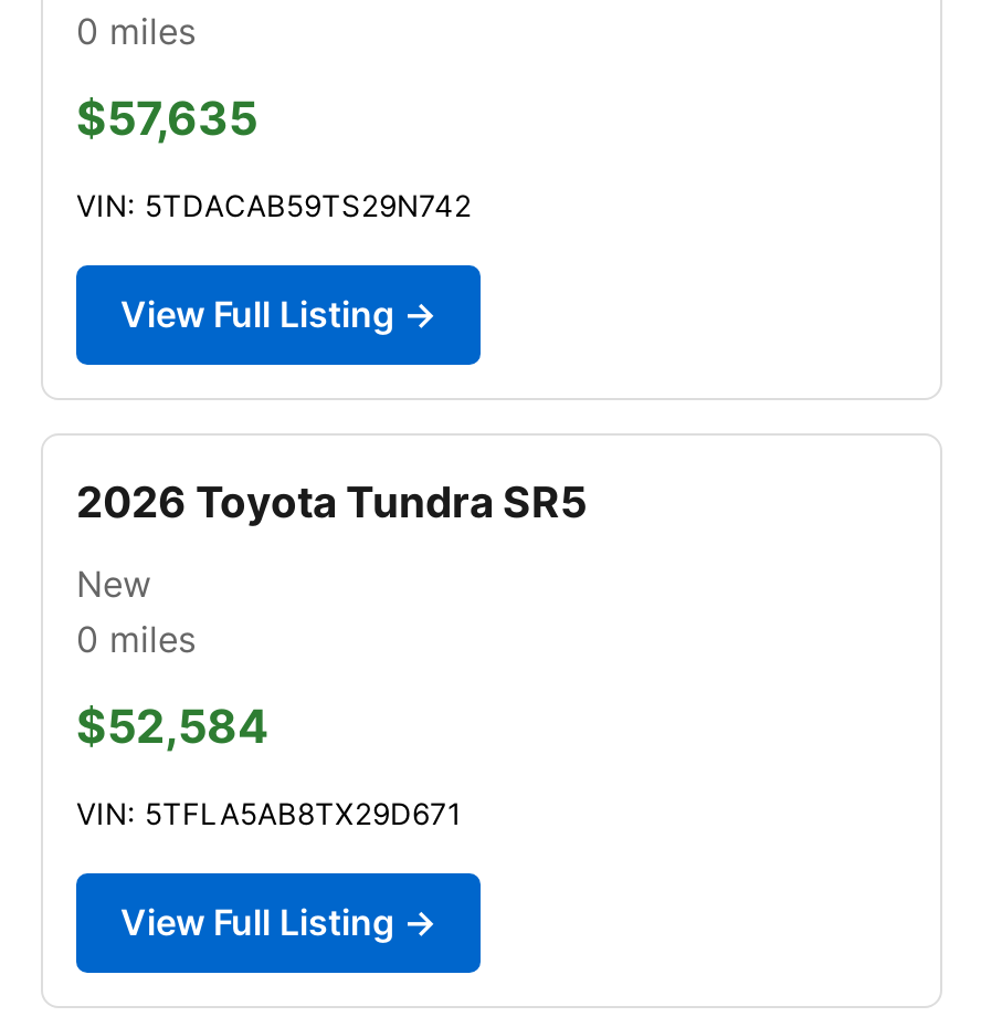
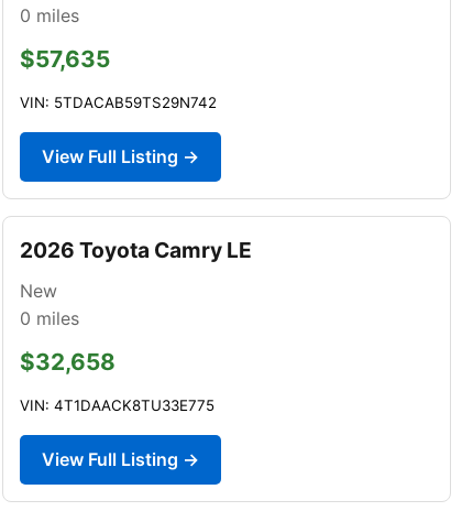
- 2026 Toyota Tundra SR5
+ 2026 Toyota Camry LE

- $52,584
+ $32,658

- VIN: 5TFLA5AB8TX29D671
+ VIN: 4T1DAACK8TU33E775
